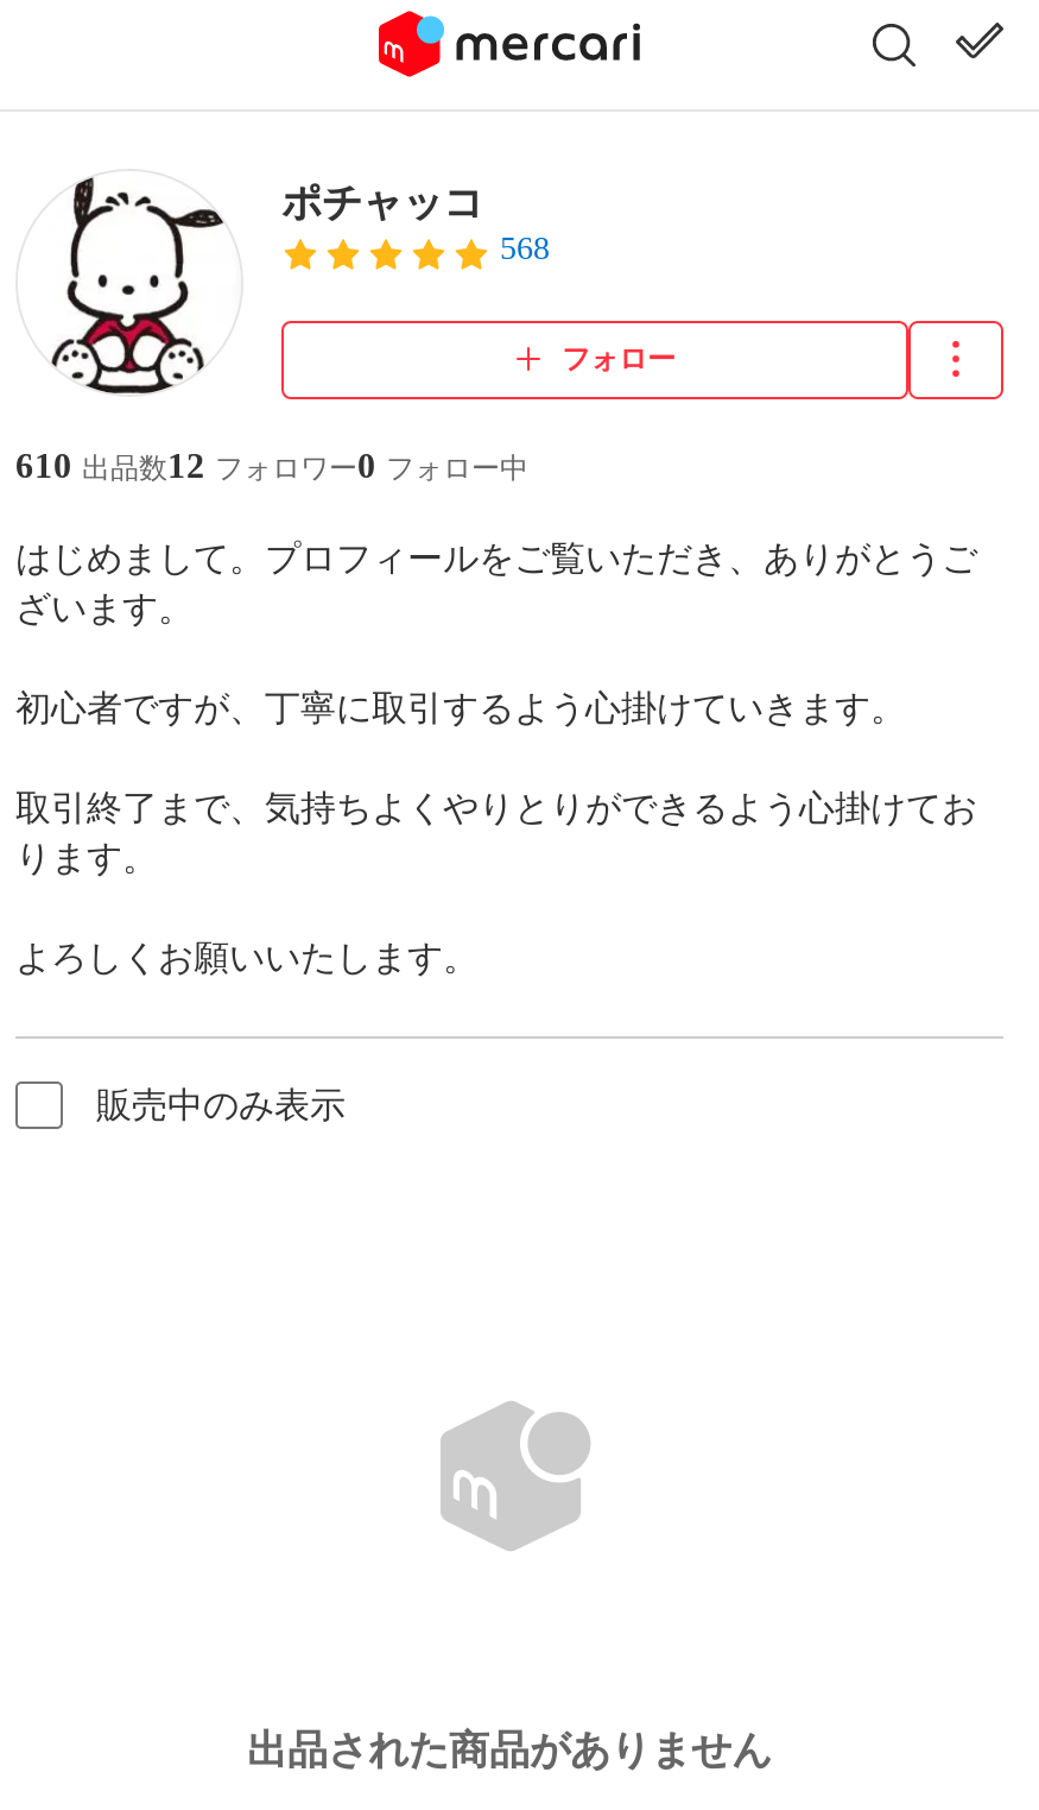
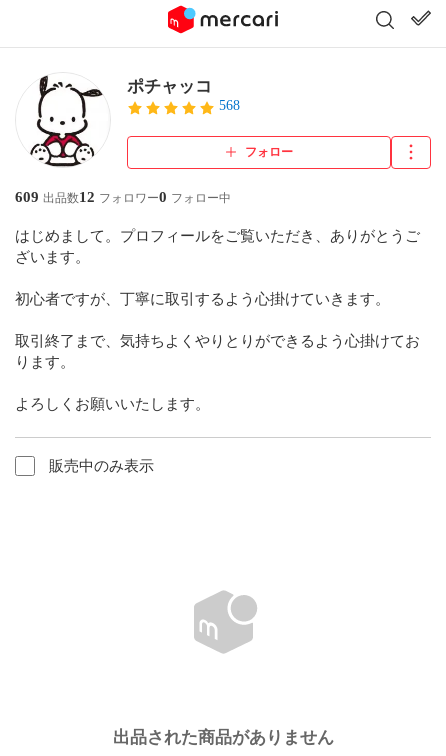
- 610 出品数12 フォロワー0 フォロー中
+ 609 出品数12 フォロワー0 フォロー中
